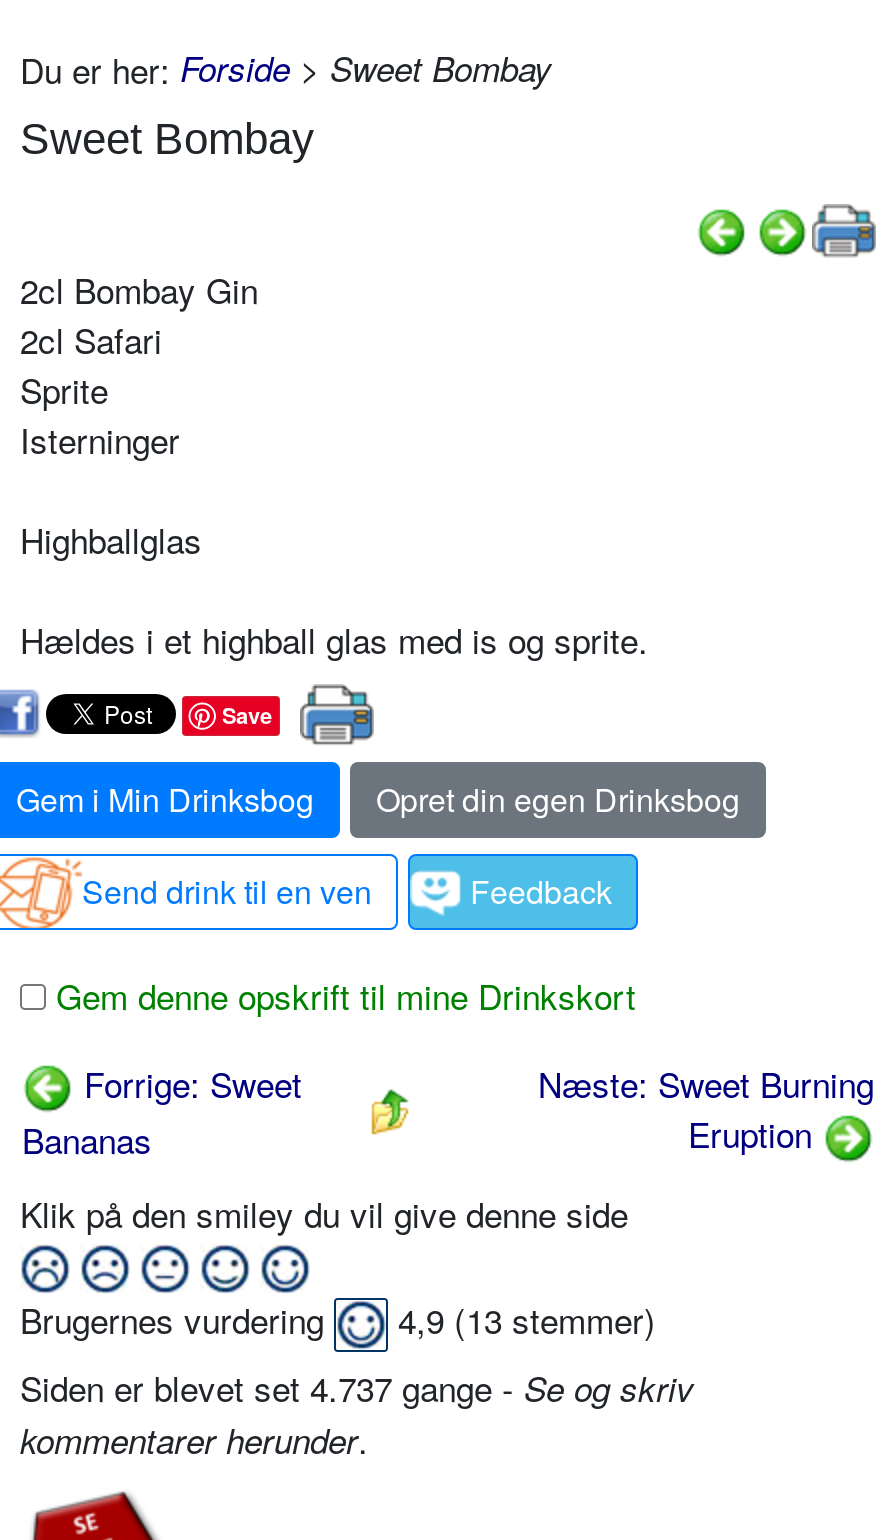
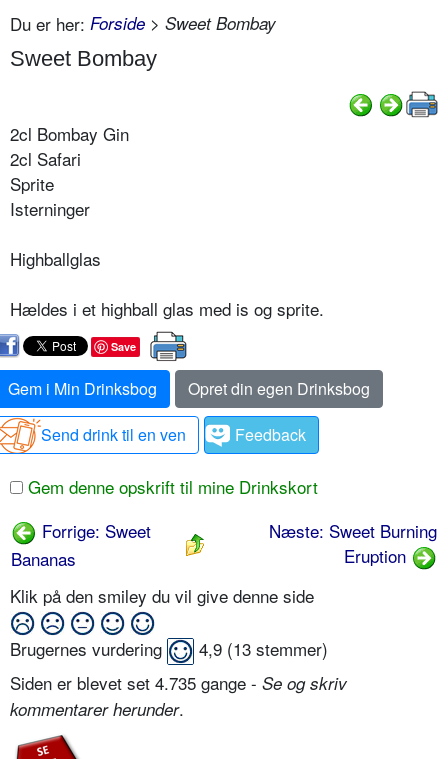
- Siden er blevet set 4.737 gange - Se og skriv
+ Siden er blevet set 4.735 gange - Se og skriv
